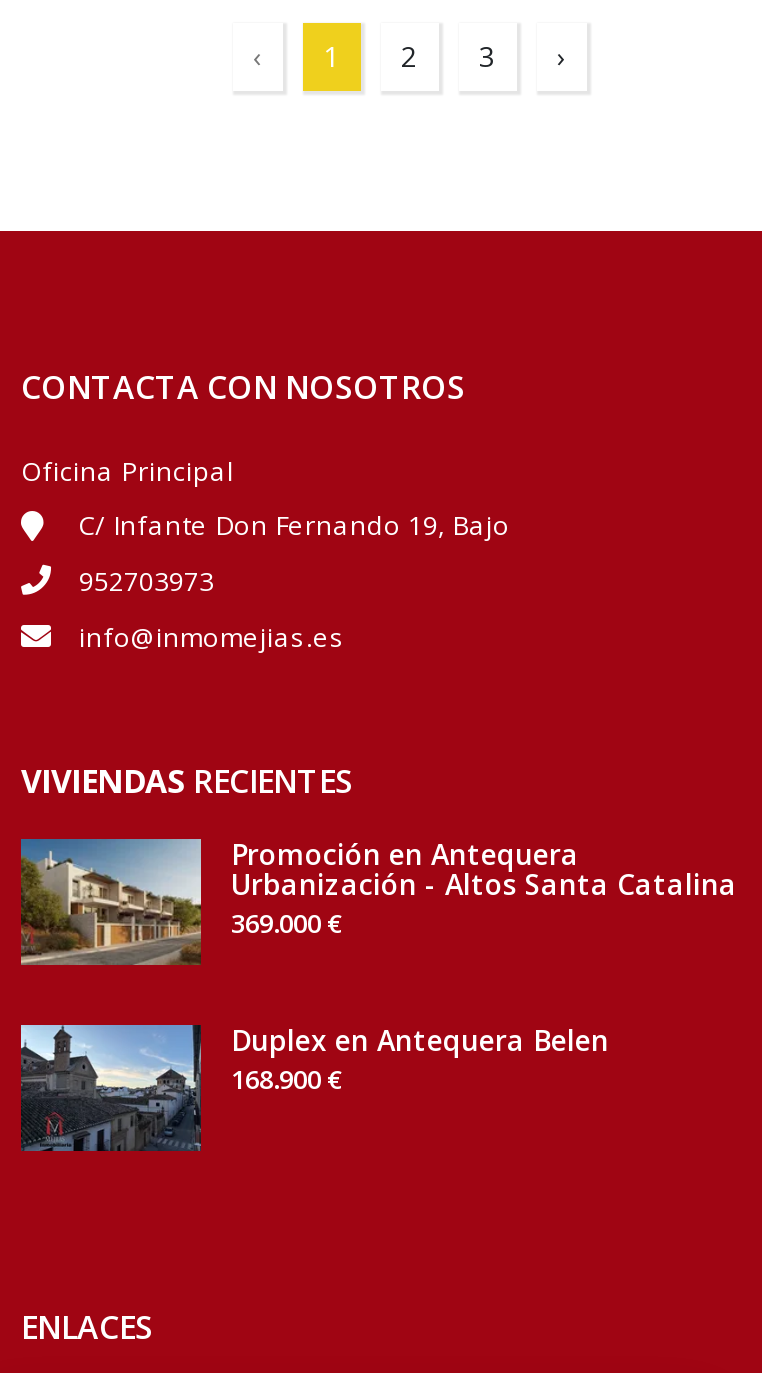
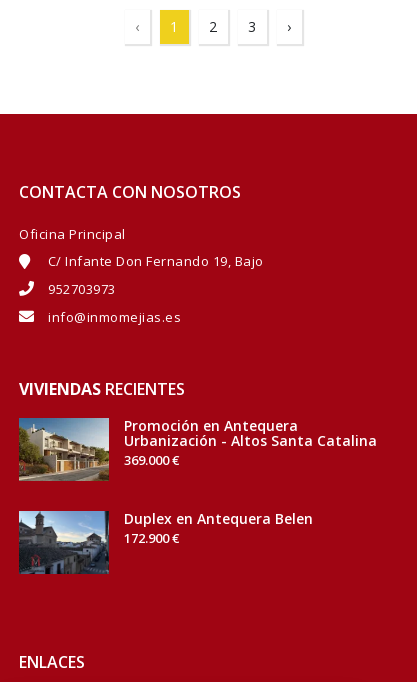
- 168.900 €
+ 172.900 €
